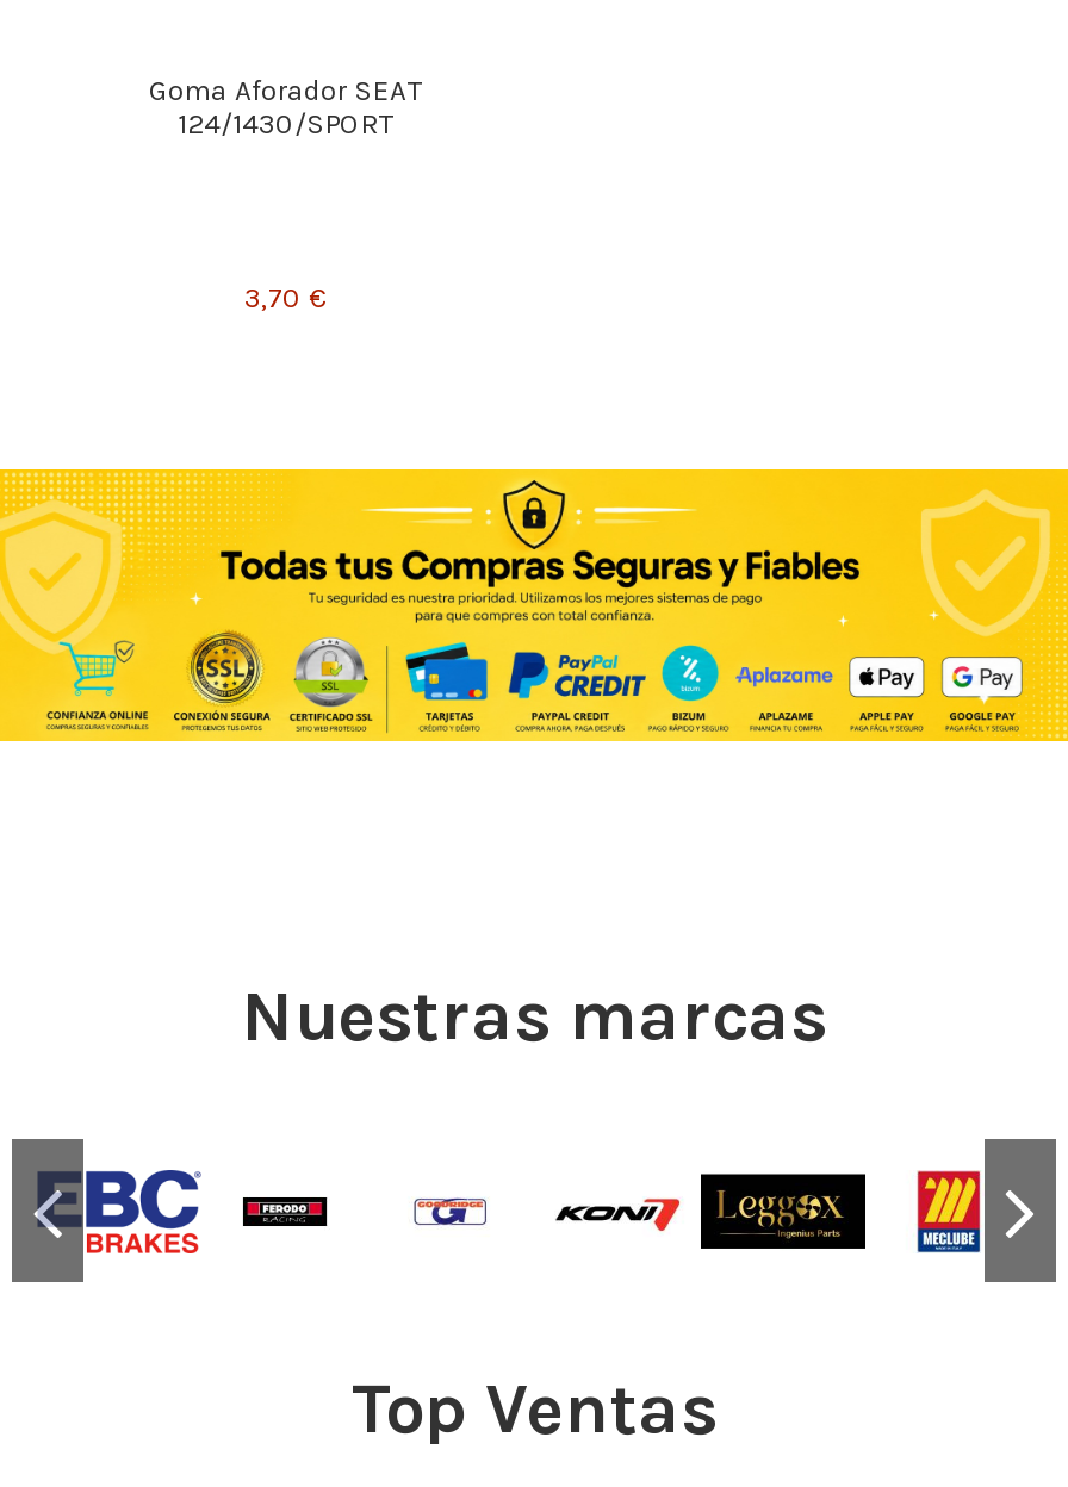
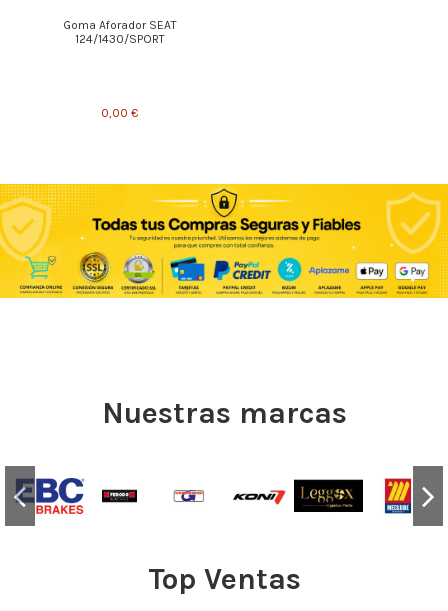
- 3,70 €
+ 0,00 €
